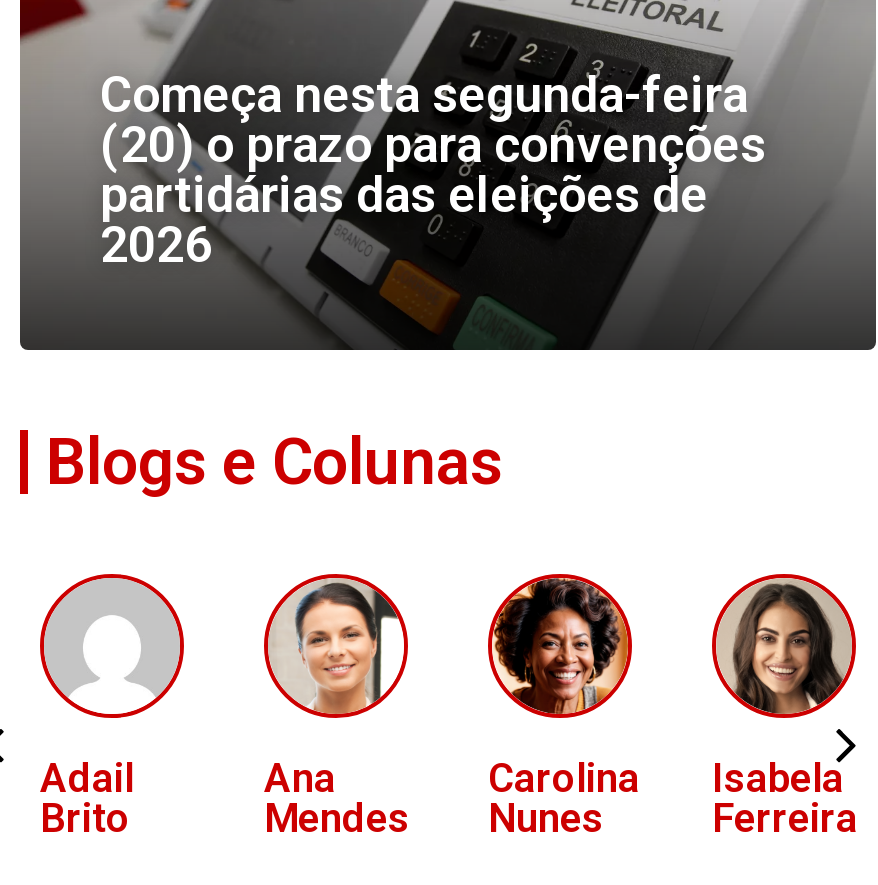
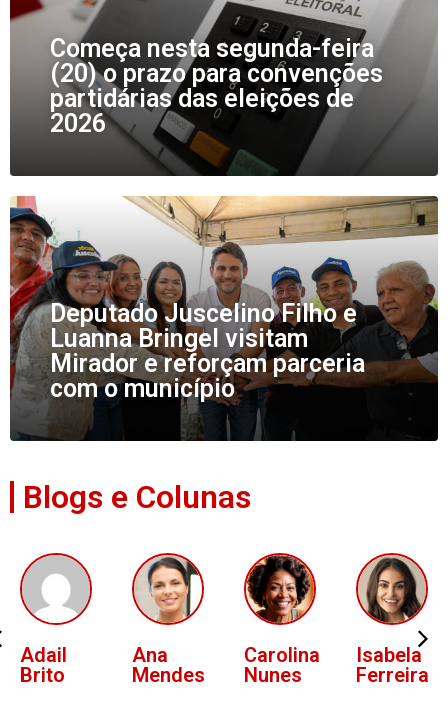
+ [image]
+ Deputado Juscelino Filho e
+ Luanna Bringel visitam
+ Mirador e reforçam parceria
+ com o município
